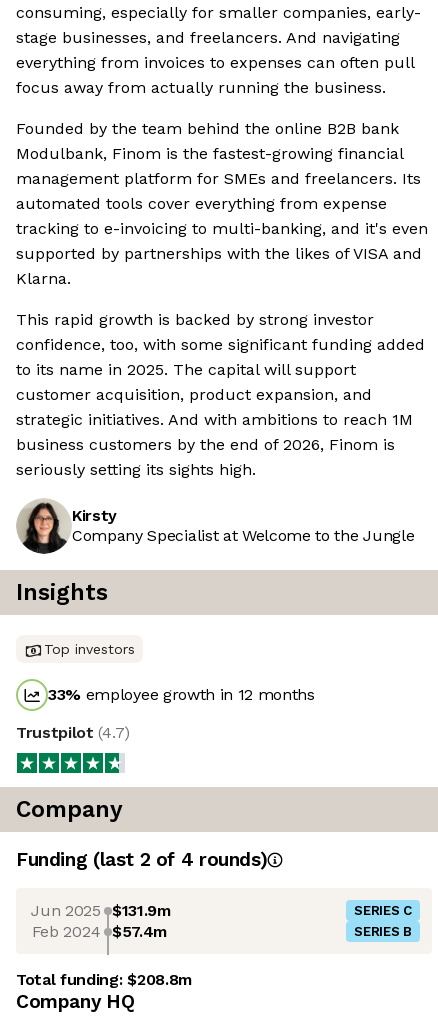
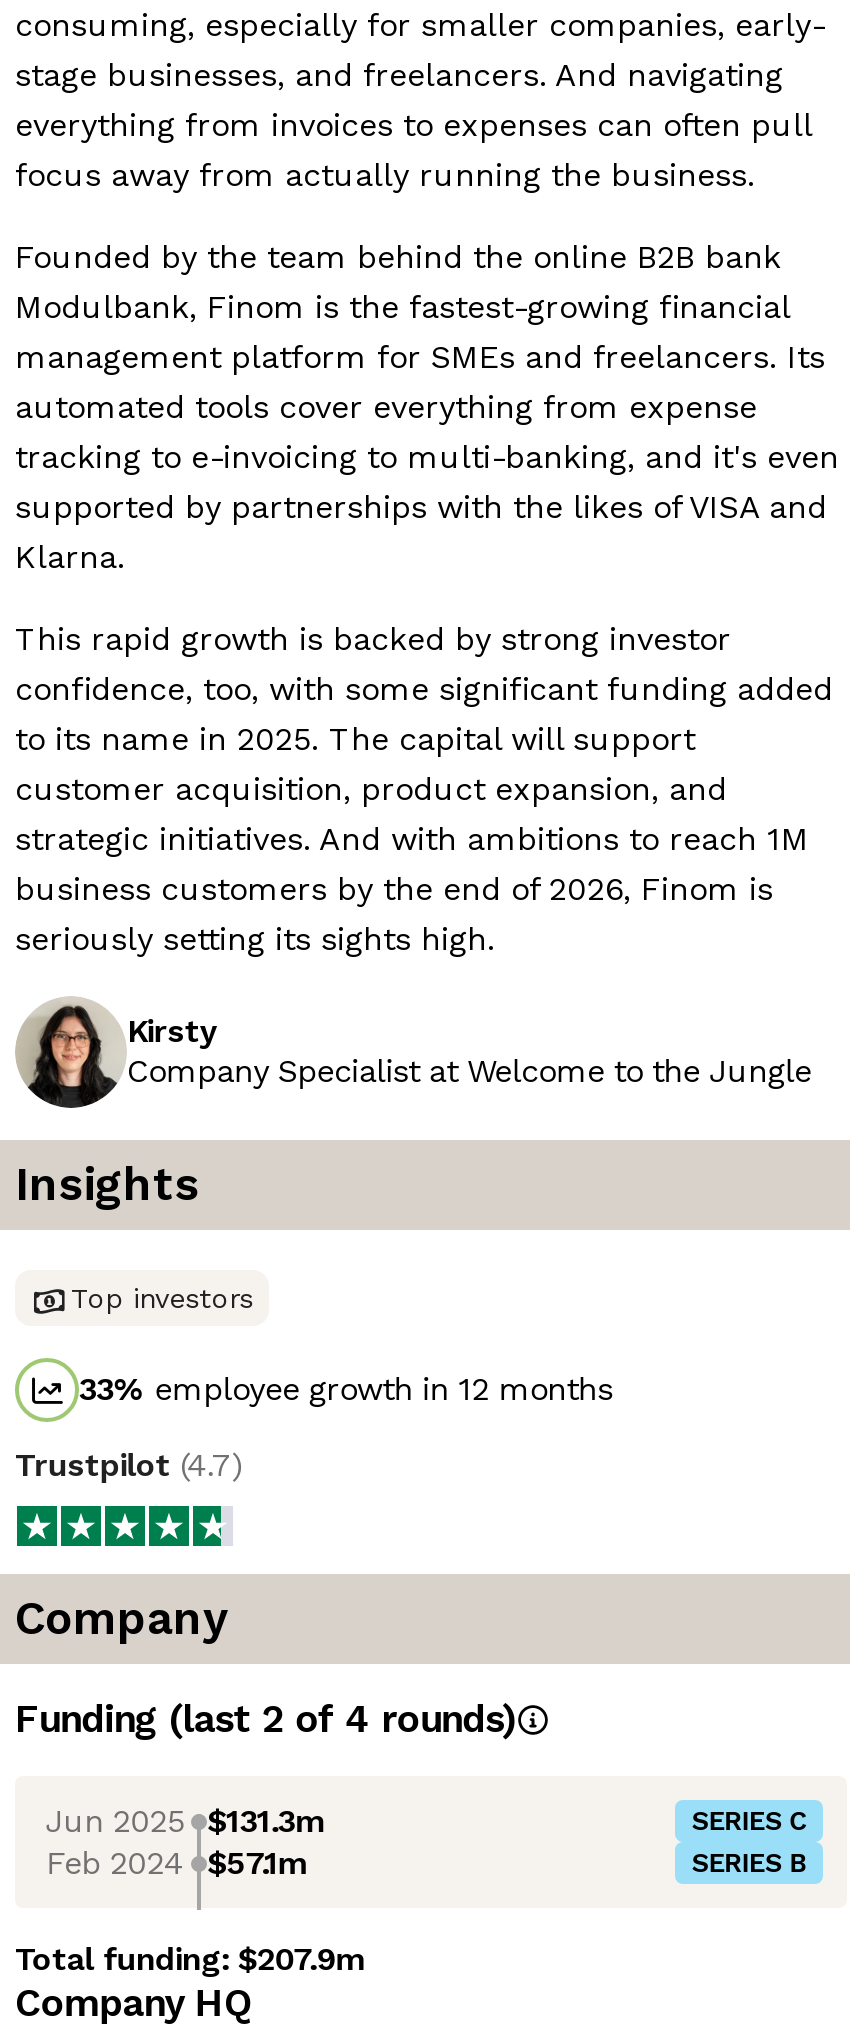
- Jun 2025 $131.9m
+ Jun 2025 $131.3m

- Feb 2024 $57.4m
+ Feb 2024 $57.1m

- Total funding: $208.8m
+ Total funding: $207.9m
